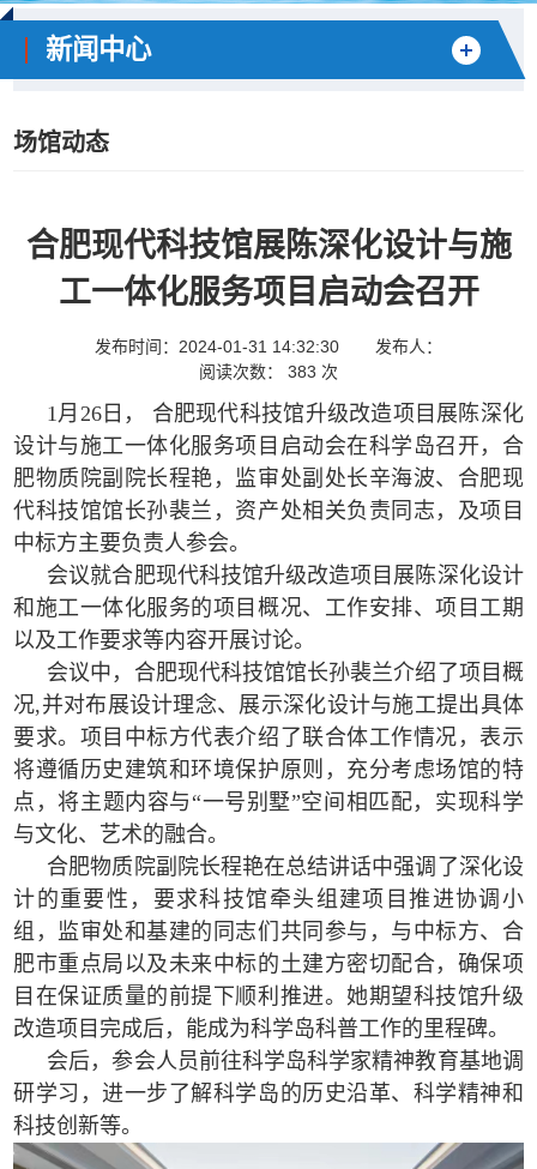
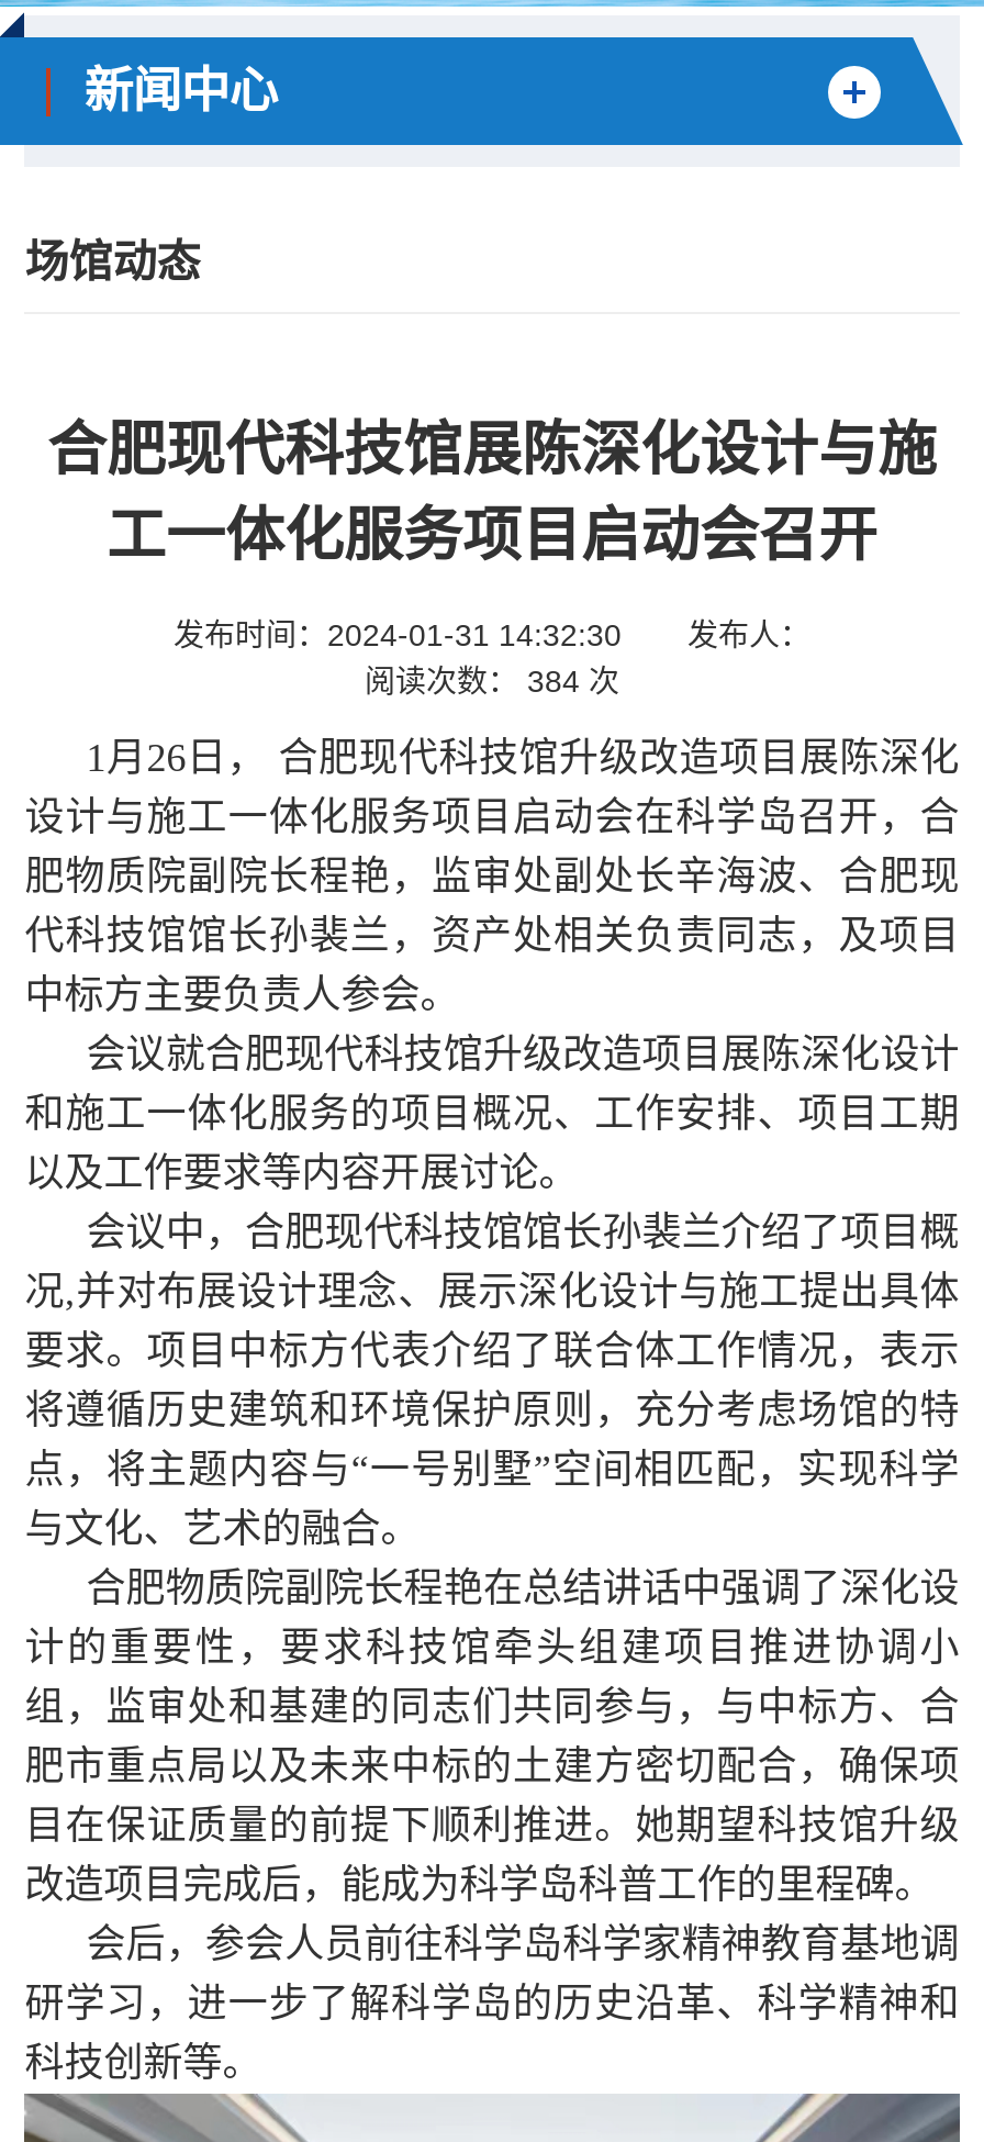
- 阅读次数：383次
+ 阅读次数：384次
